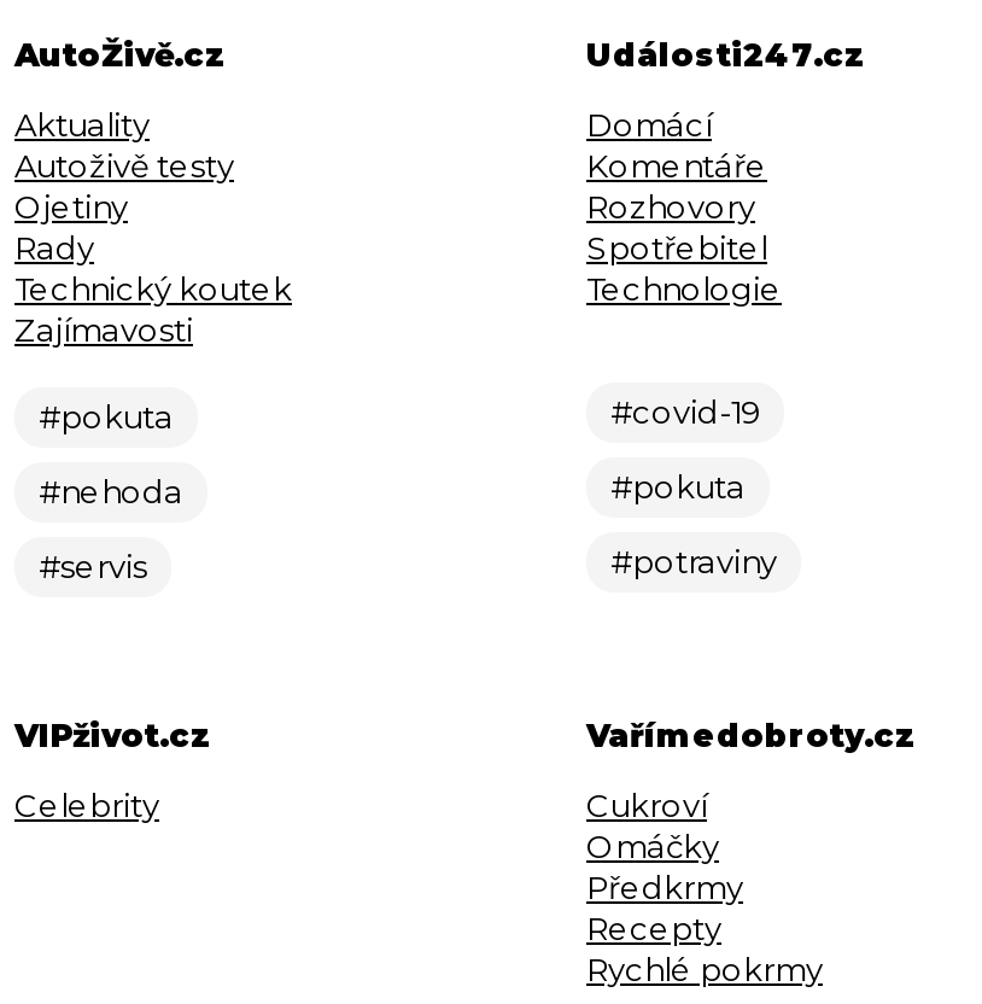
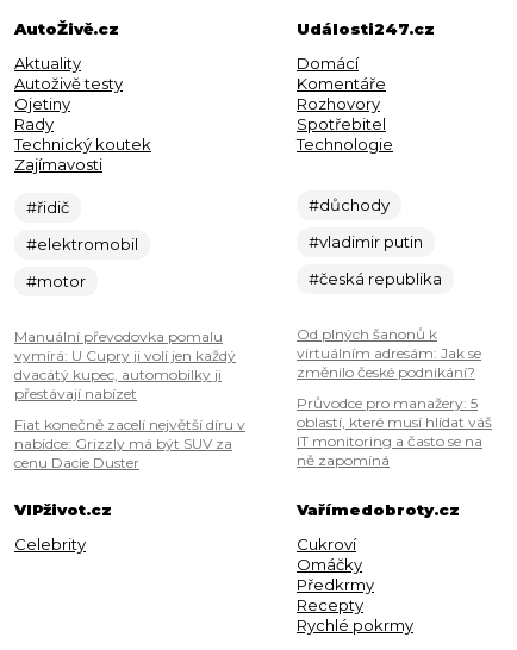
- #pokuta
- #nehoda
- #servis
+ #řidič
+ #elektromobil
+ #motor
+ Manuální převodovka pomalu
+ vymírá: U Cupry ji volí jen každý
+ dvacátý kupec, automobilky ji
+ přestávají nabízet
+ Fiat konečně zacelí největší díru v
+ nabídce: Grizzly má být SUV za
+ cenu Dacie Duster

- #covid-19
- #pokuta
- #potraviny
+ #důchody
+ #vladimir putin
+ #česká republika
+ Od plných šanonů k
+ virtuálním adresám: Jak se
+ změnilo české podnikání?
+ Průvodce pro manažery: 5
+ oblastí, které musí hlídat váš
+ IT monitoring a často se na
+ ně zapomíná
